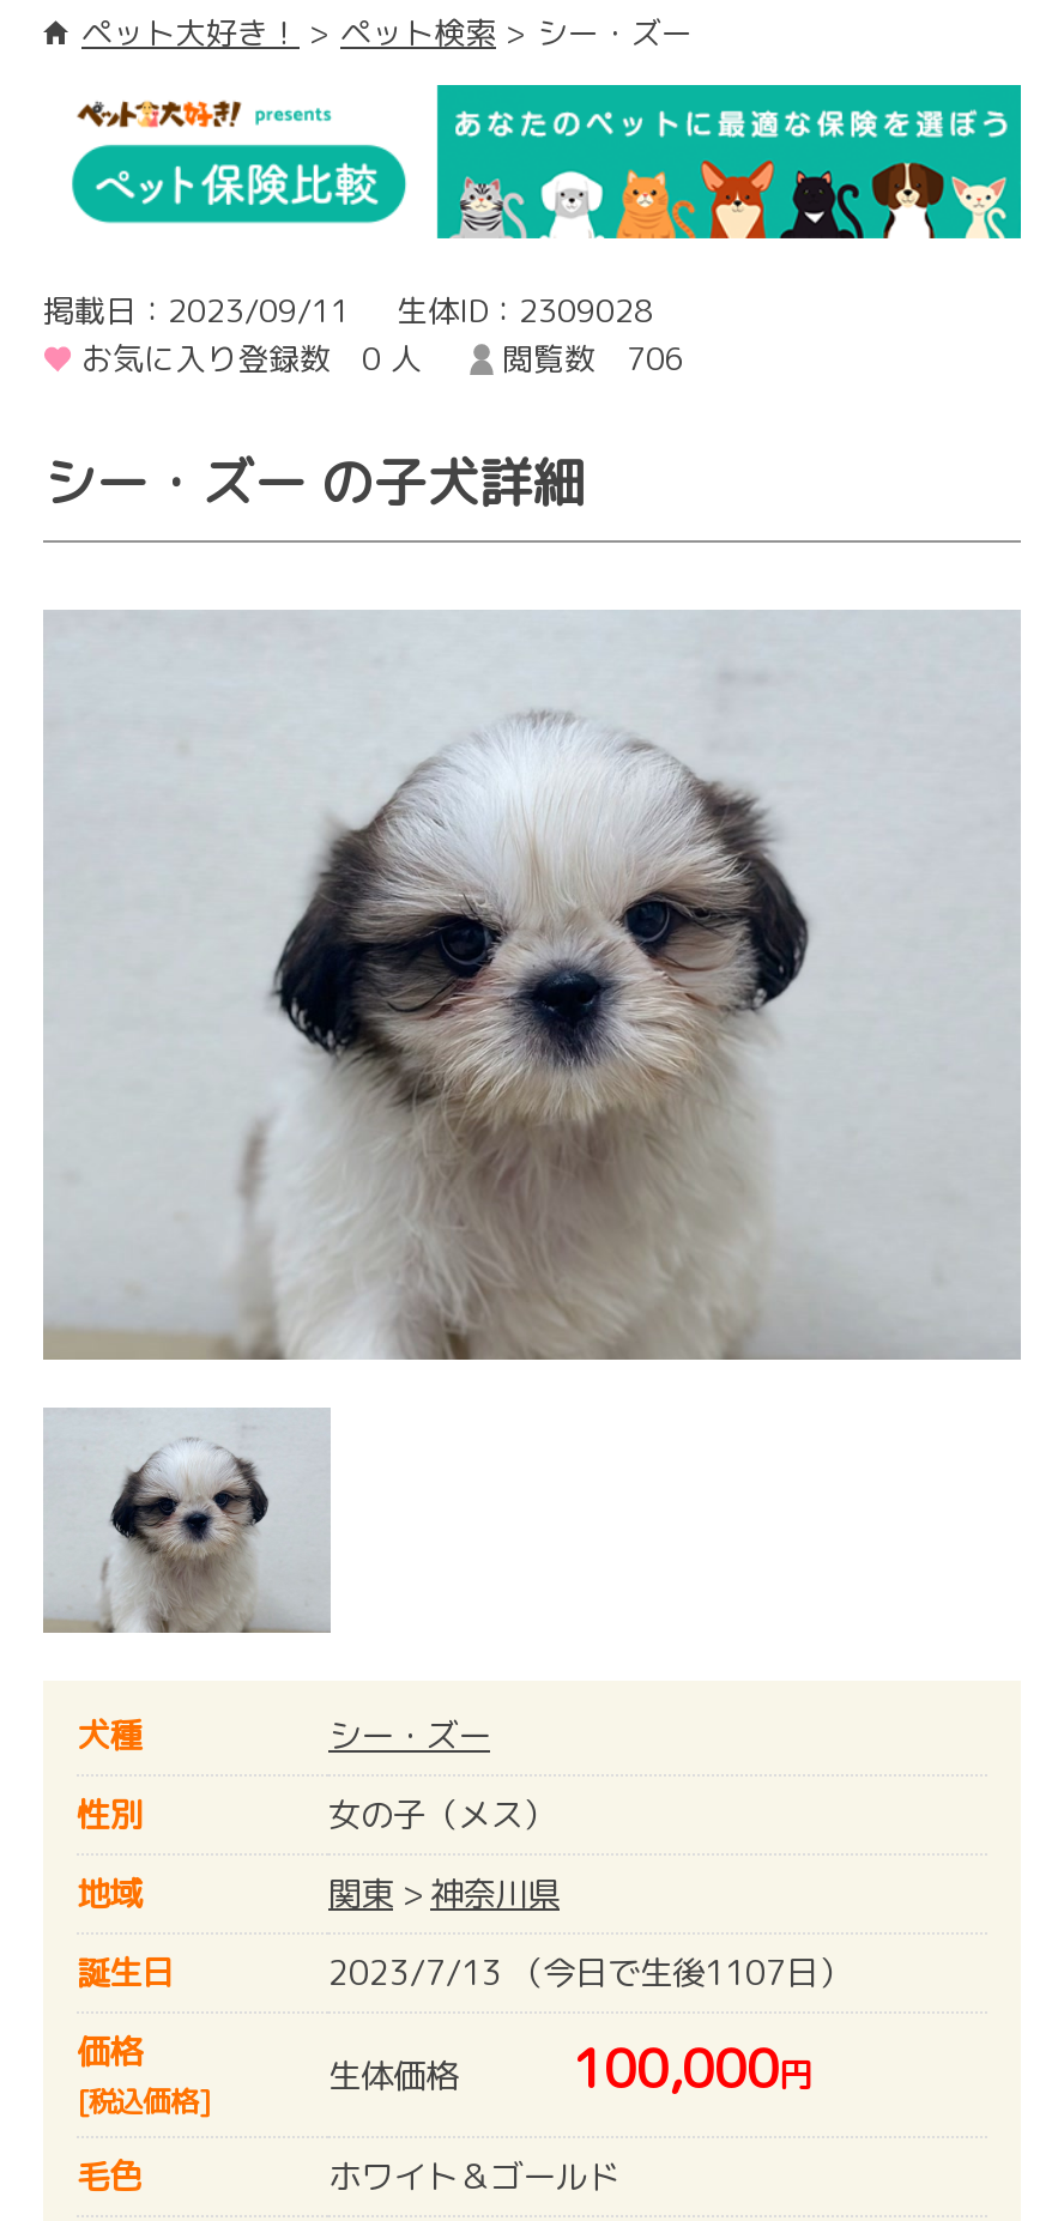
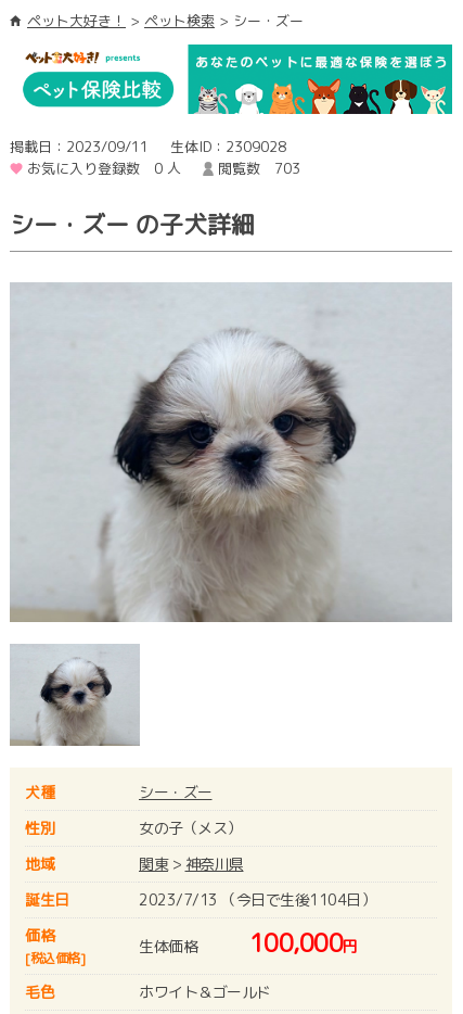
- お気に入り登録数 0 人 閲覧数 706
+ お気に入り登録数 0 人 閲覧数 703

- 2023/7/13 （今日で生後1107日）
+ 2023/7/13 （今日で生後1104日）
